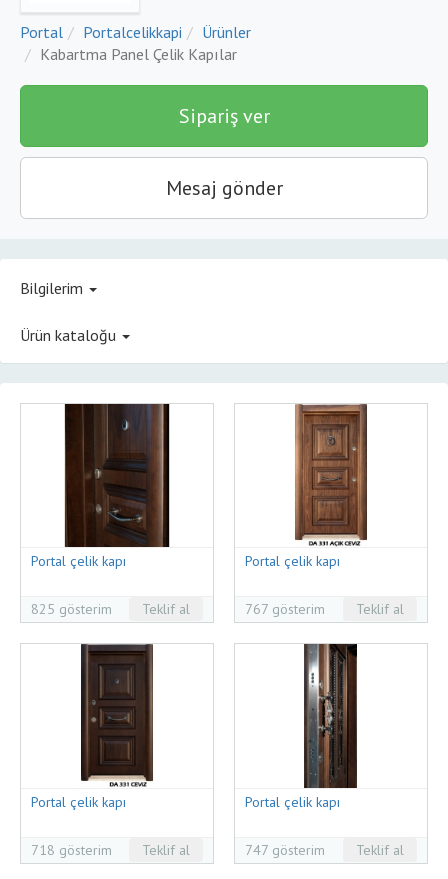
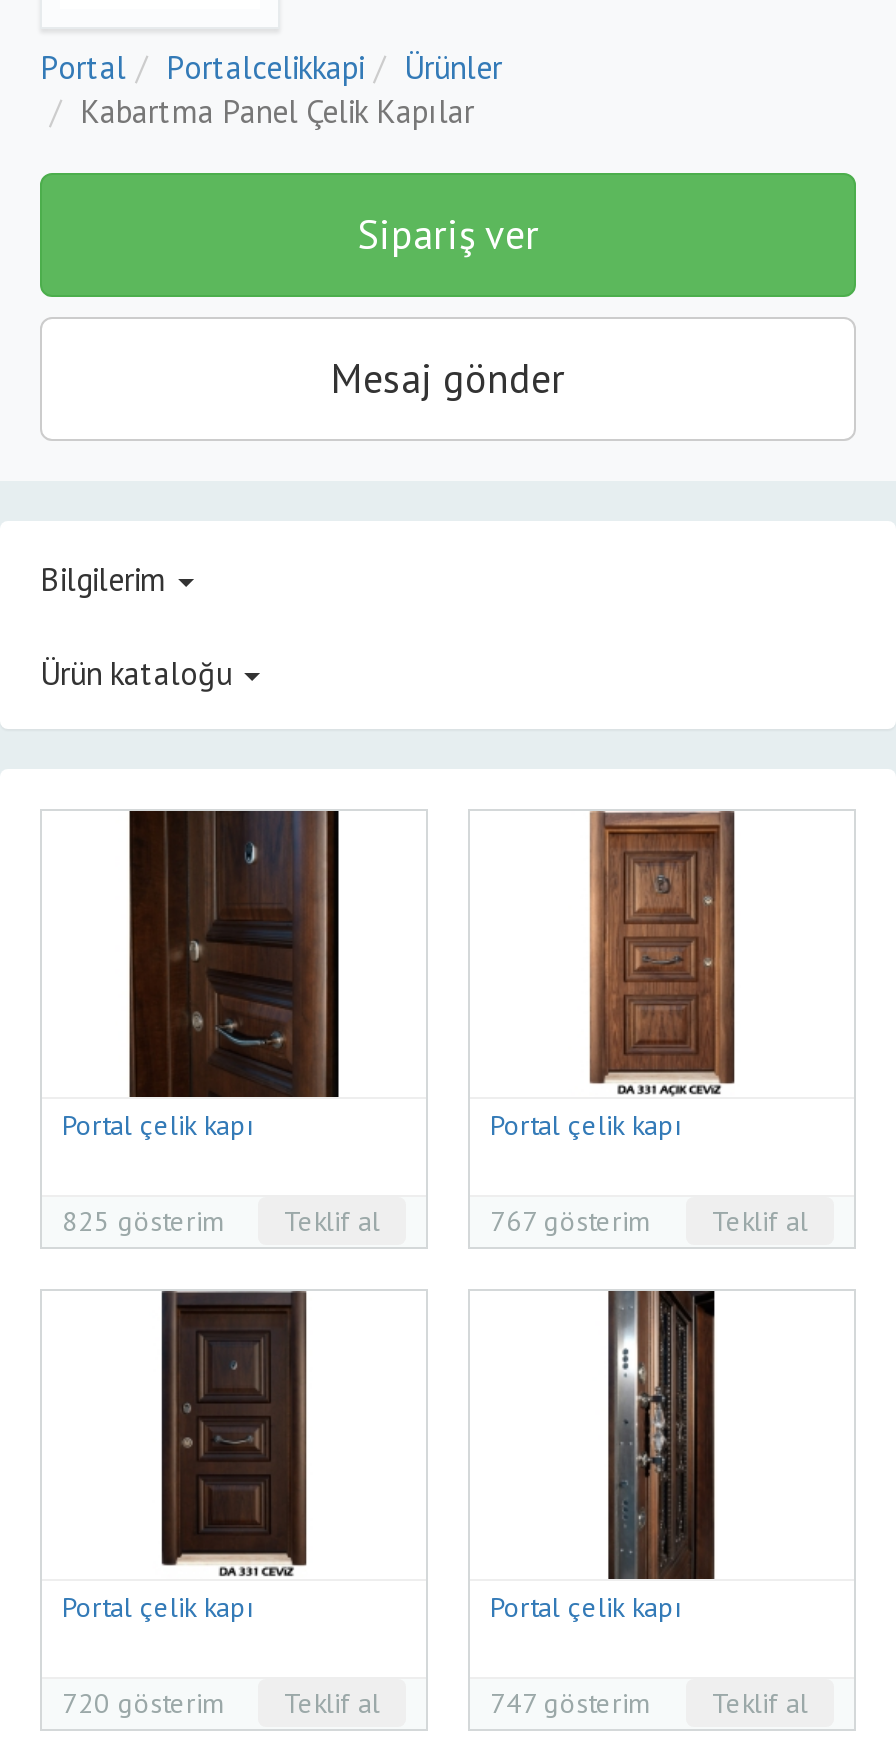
- 718 gösterim Teklif al
+ 720 gösterim Teklif al
